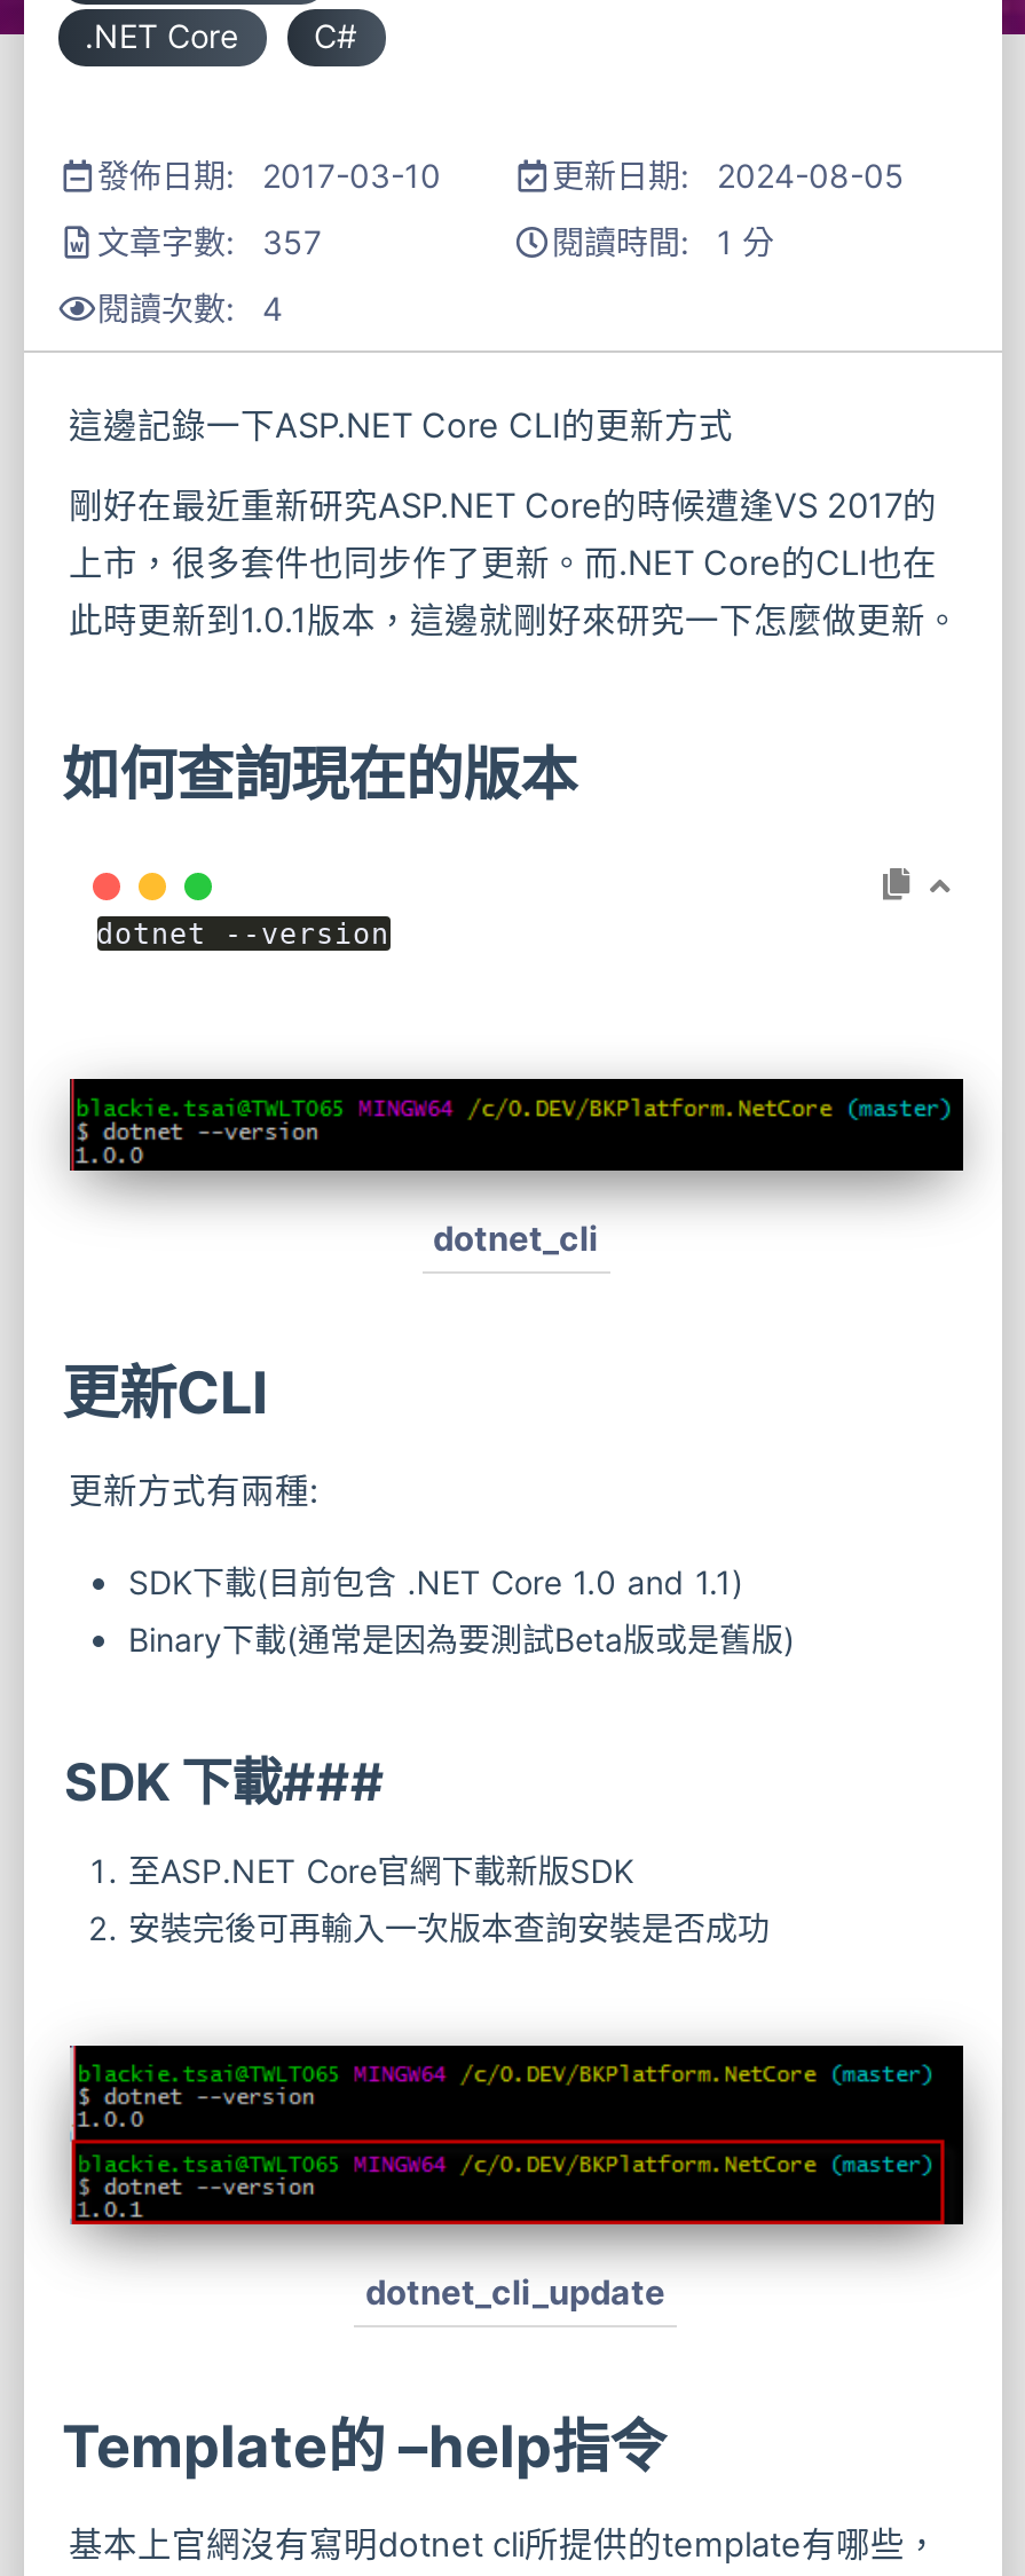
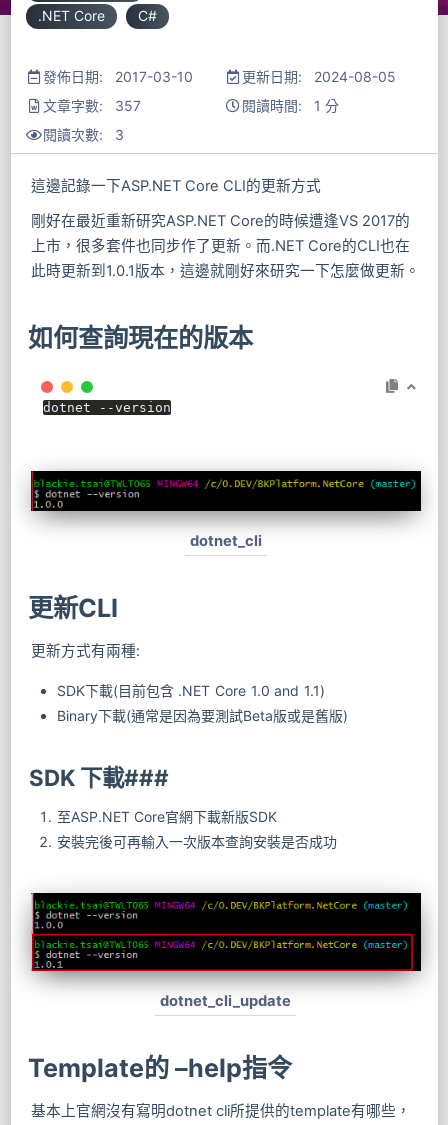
- 閱讀次數: 4
+ 閱讀次數: 3
